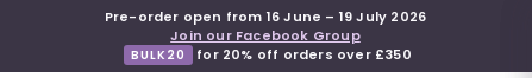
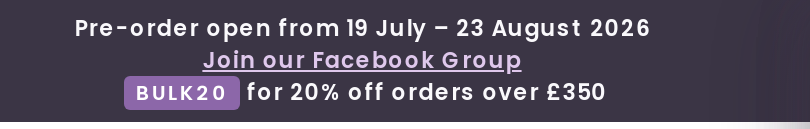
- Pre-order open from 16 June – 19 July 2026
+ Pre-order open from 19 July – 23 August 2026
